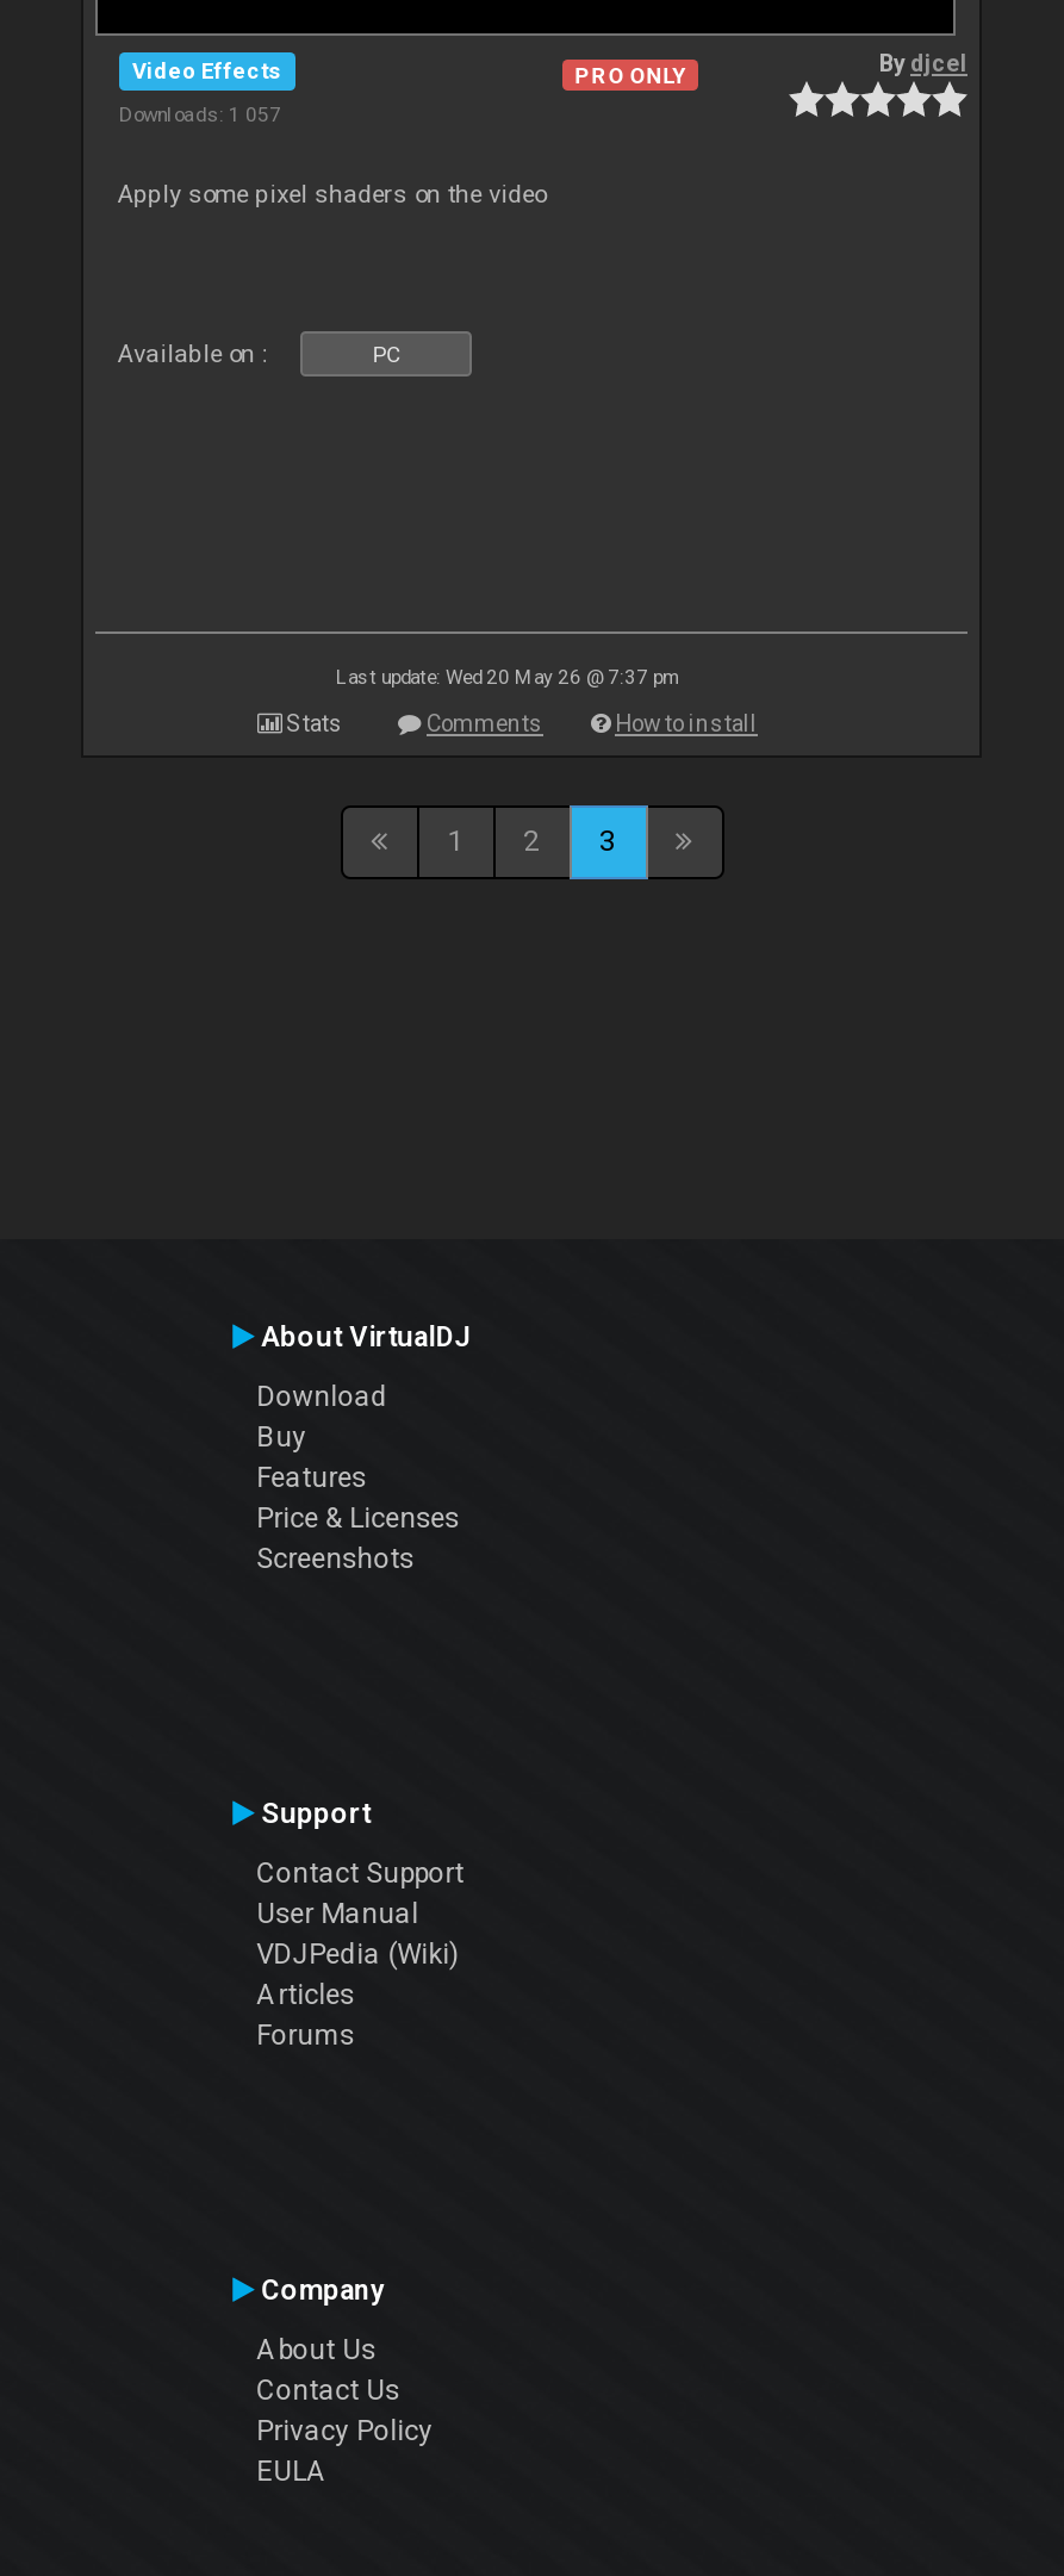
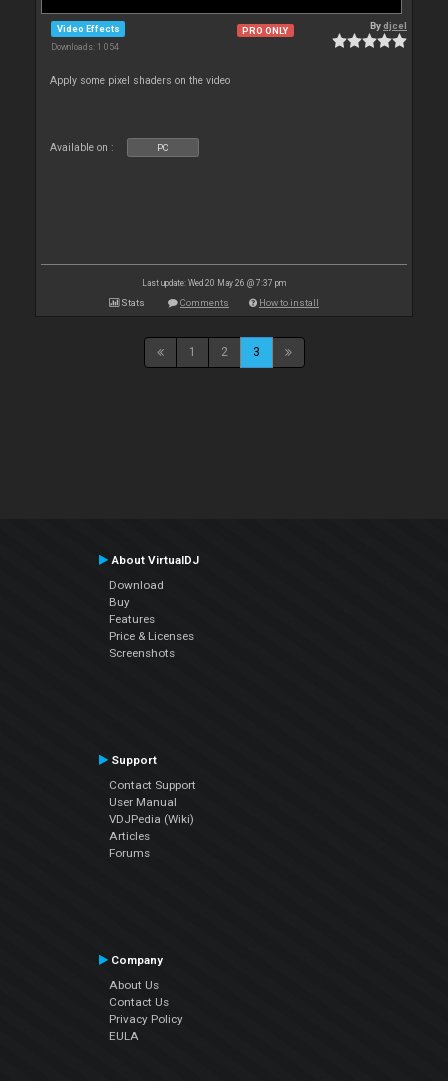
- Downloads: 1 057
+ Downloads: 1 054
